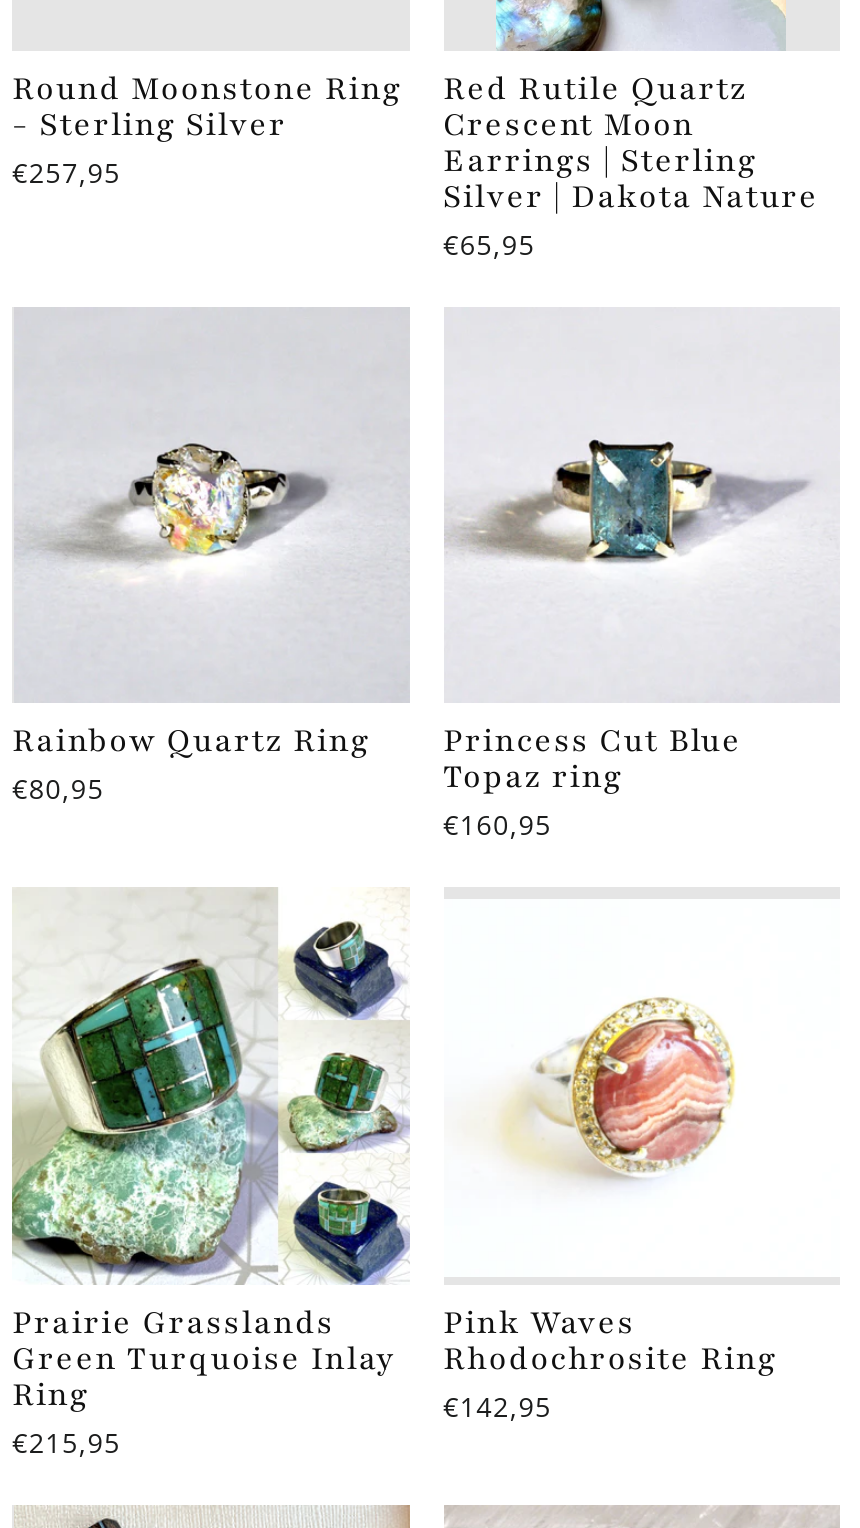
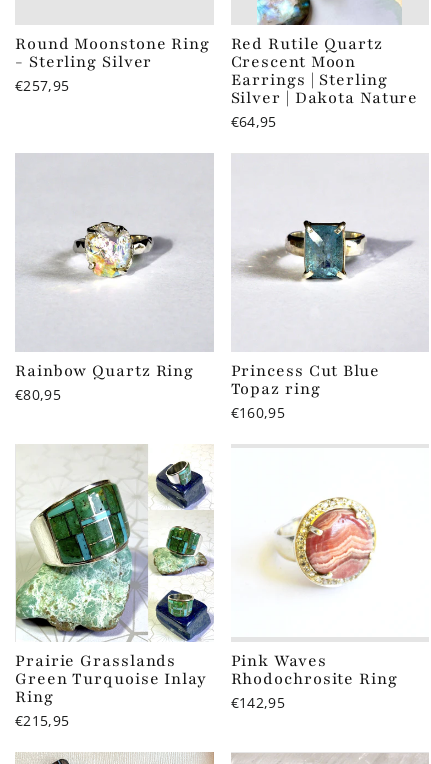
- €65,95
+ €64,95
